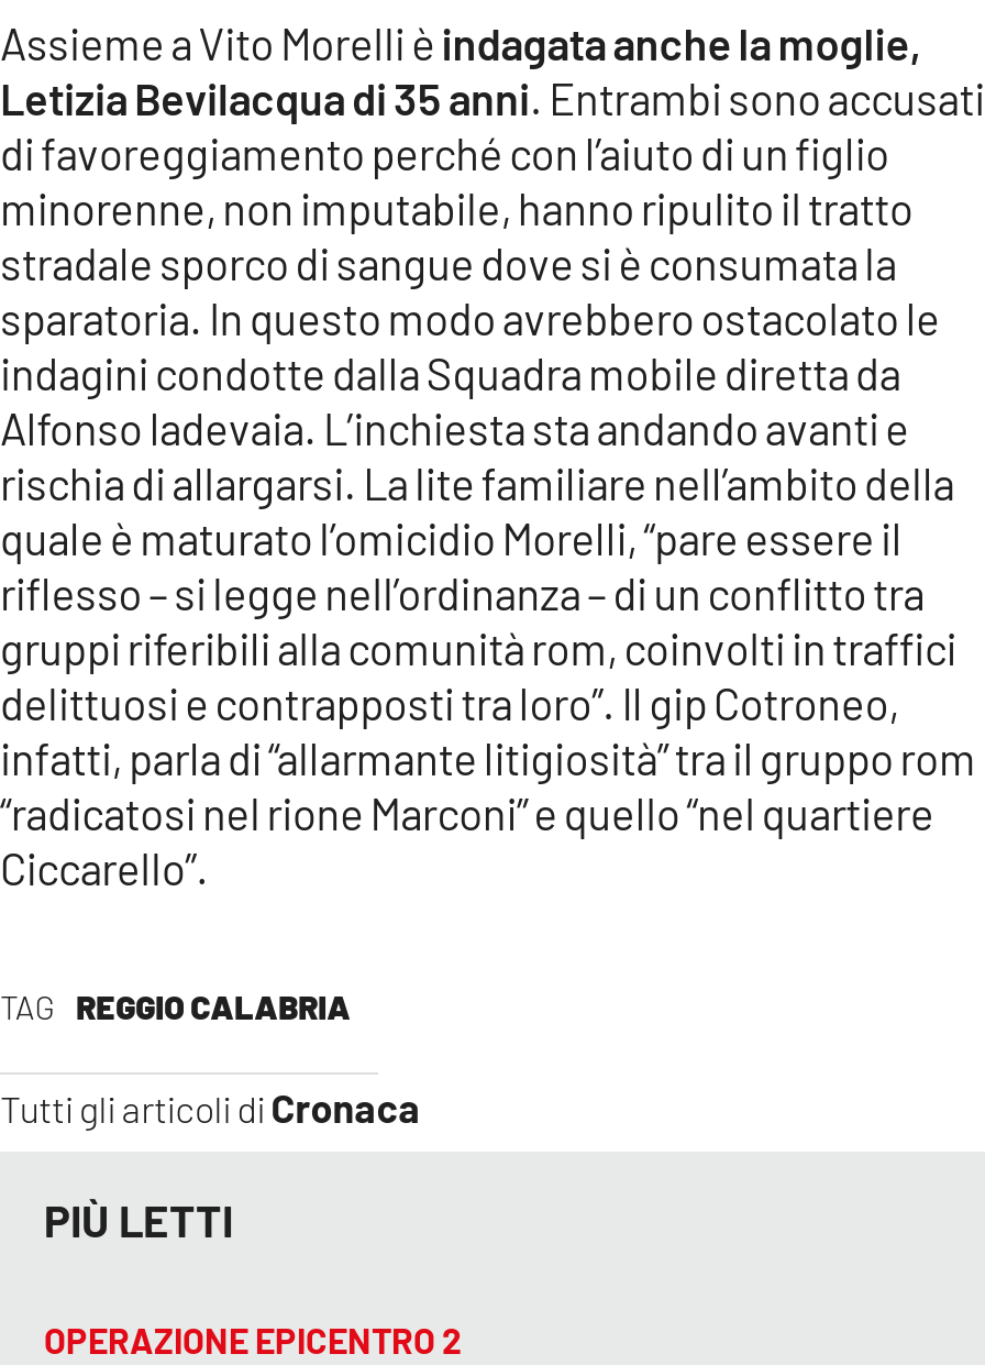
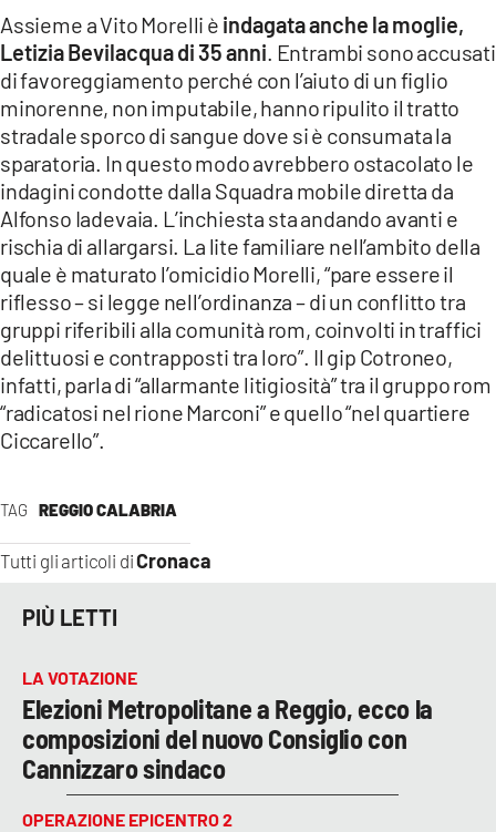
+ LA VOTAZIONE
+ Elezioni Metropolitane a Reggio, ecco la
+ composizioni del nuovo Consiglio con
+ Cannizzaro sindaco
